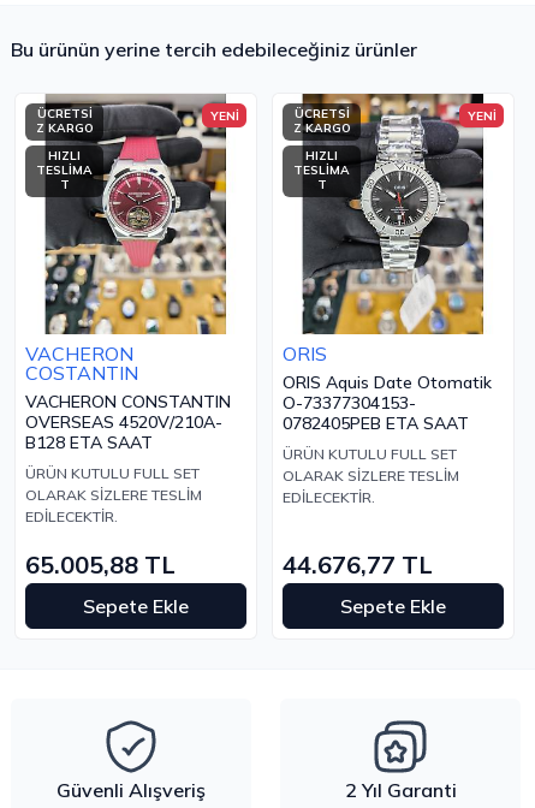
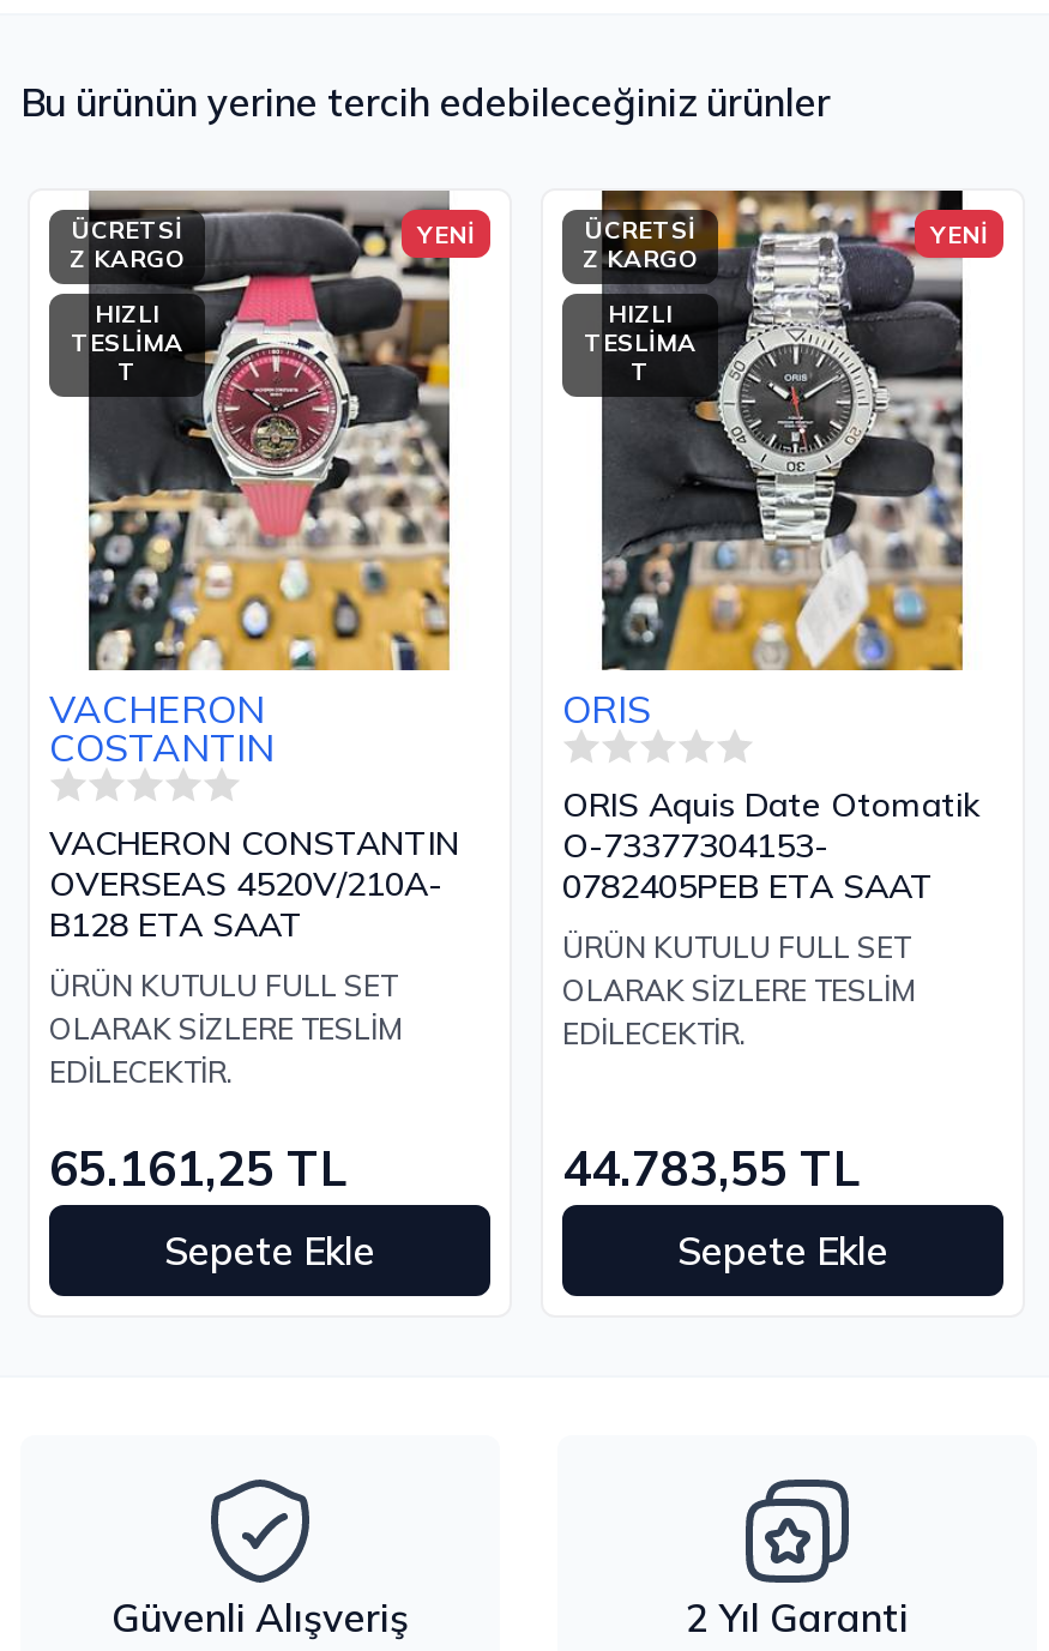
- 65.005,88 TL
+ 65.161,25 TL

- 44.676,77 TL
+ 44.783,55 TL
